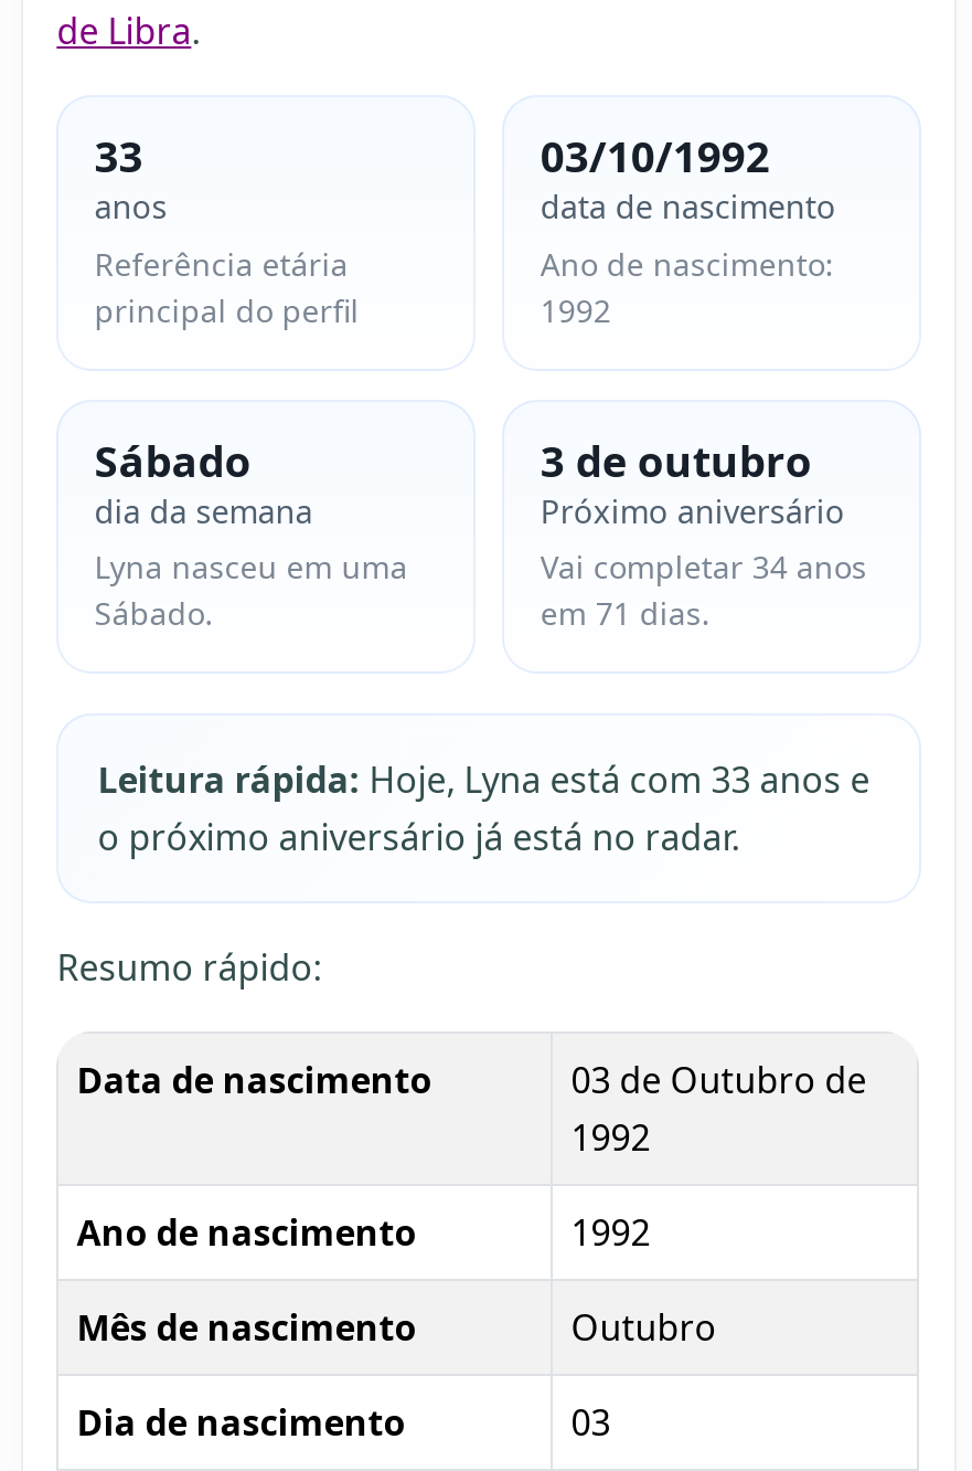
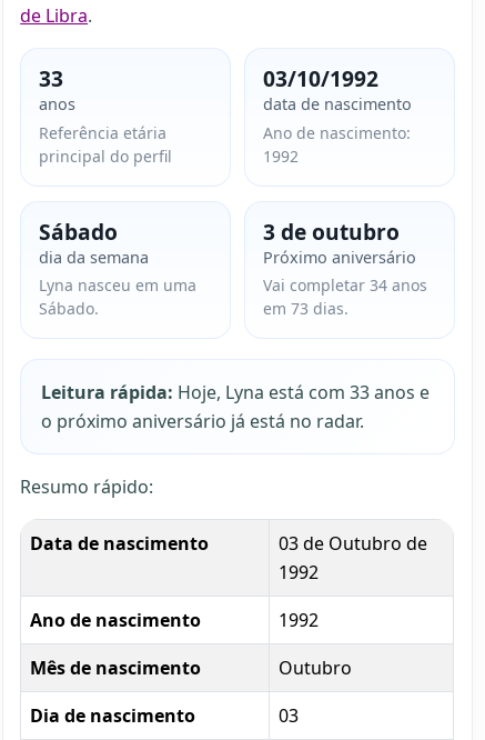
- em 71 dias.
+ em 73 dias.
